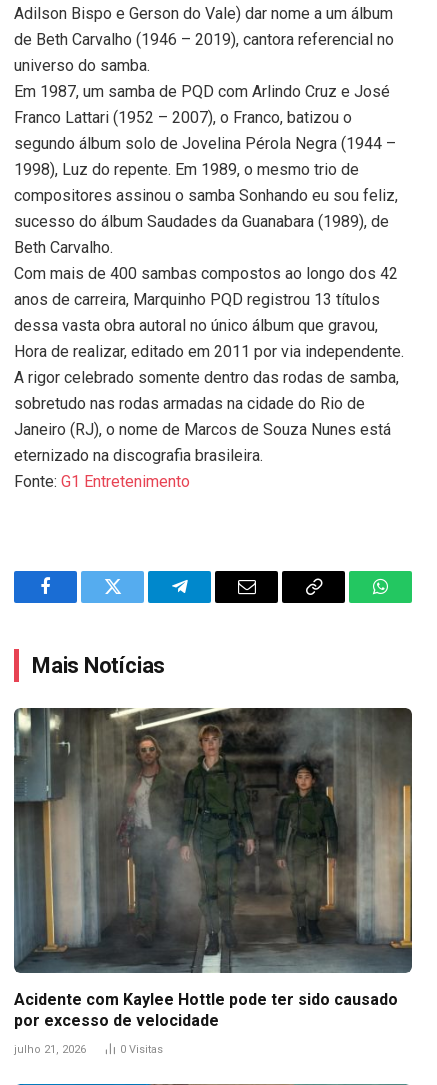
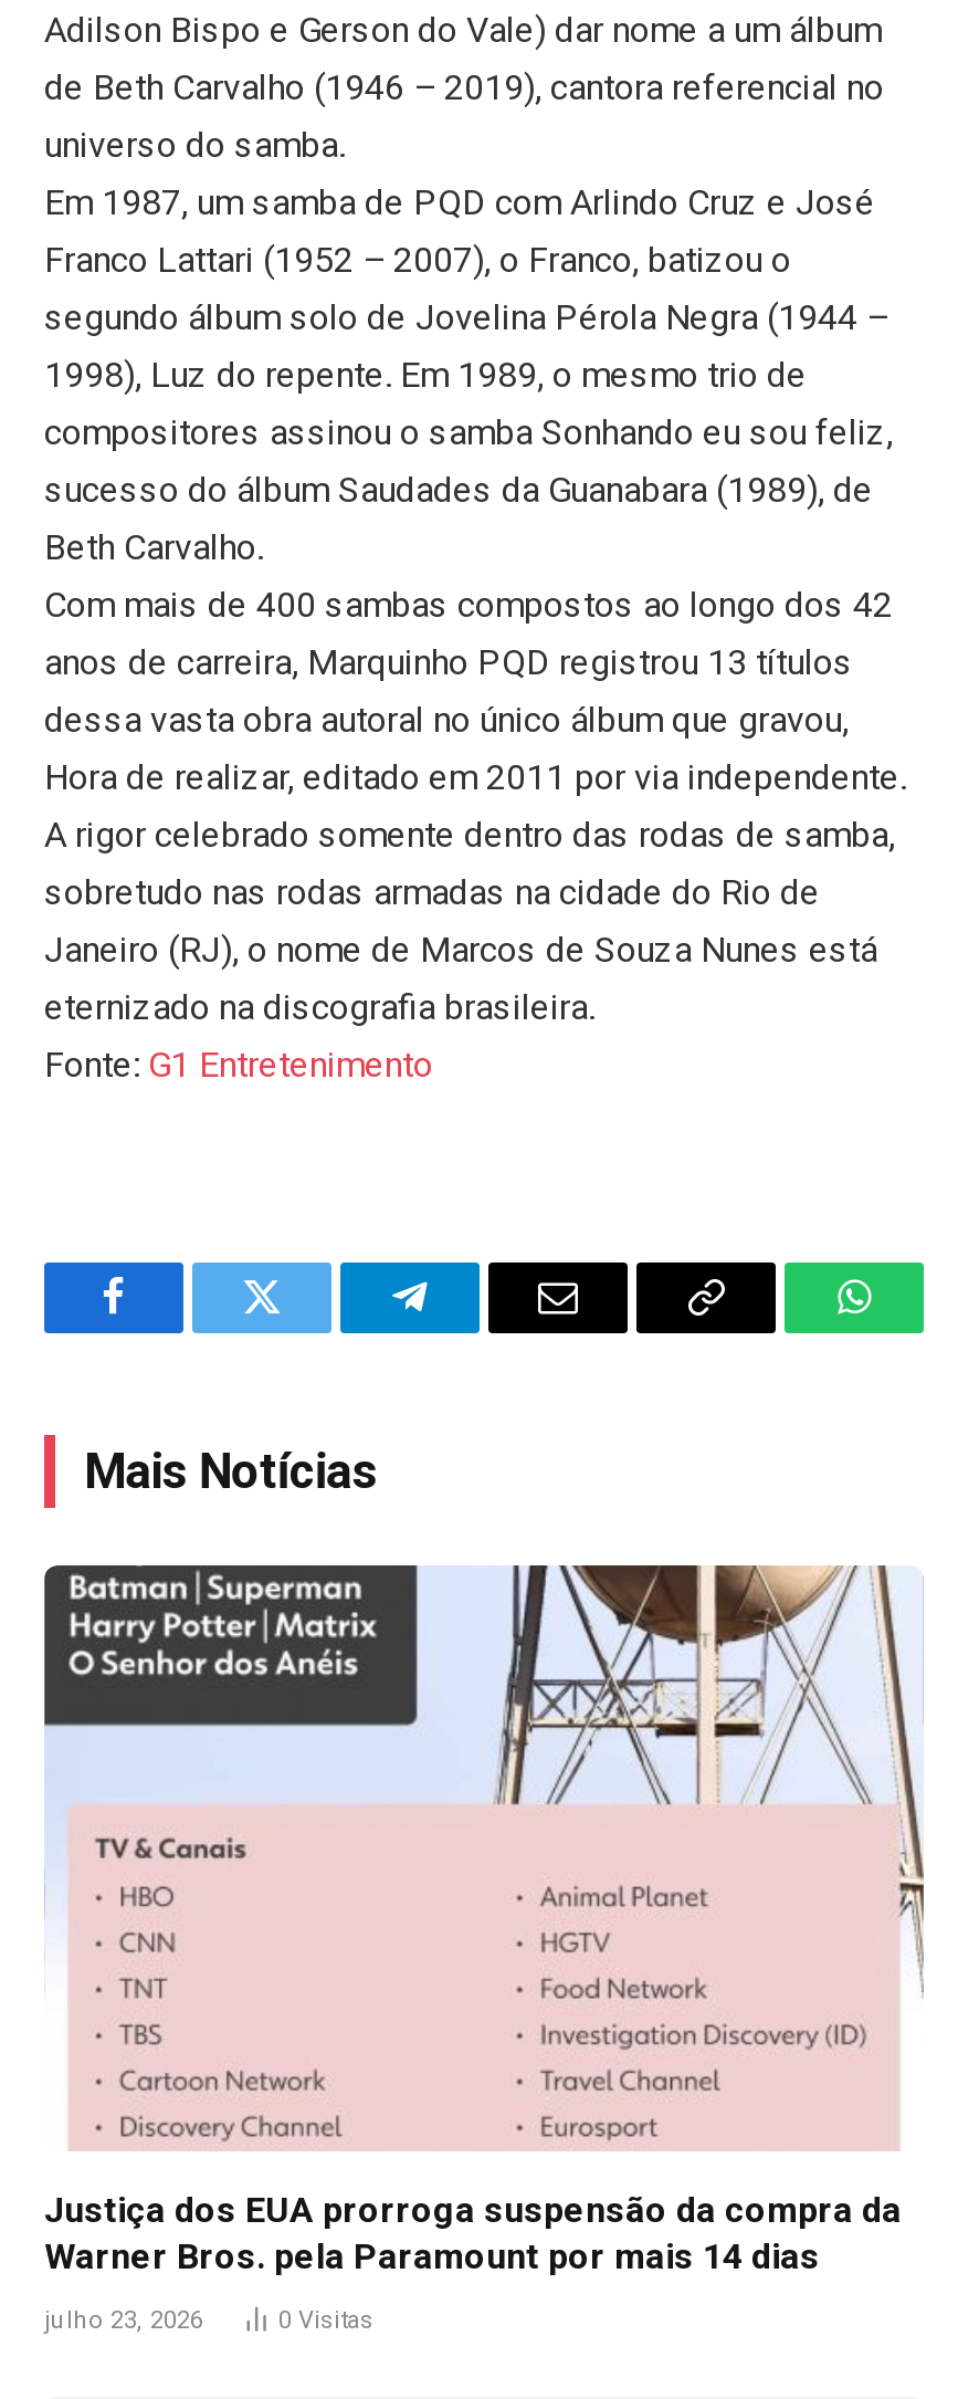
- [image]
- Acidente com Kaylee Hottle pode ter sido causado
- por excesso de velocidade
+ [image]
+ Justiça dos EUA prorroga suspensão da compra da
+ Warner Bros. pela Paramount por mais 14 dias

- julho 21, 2026
+ julho 23, 2026
